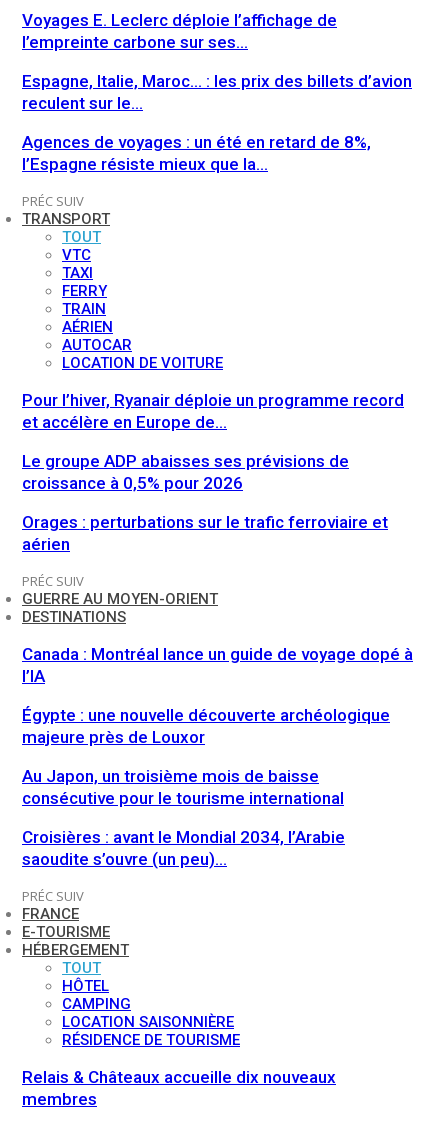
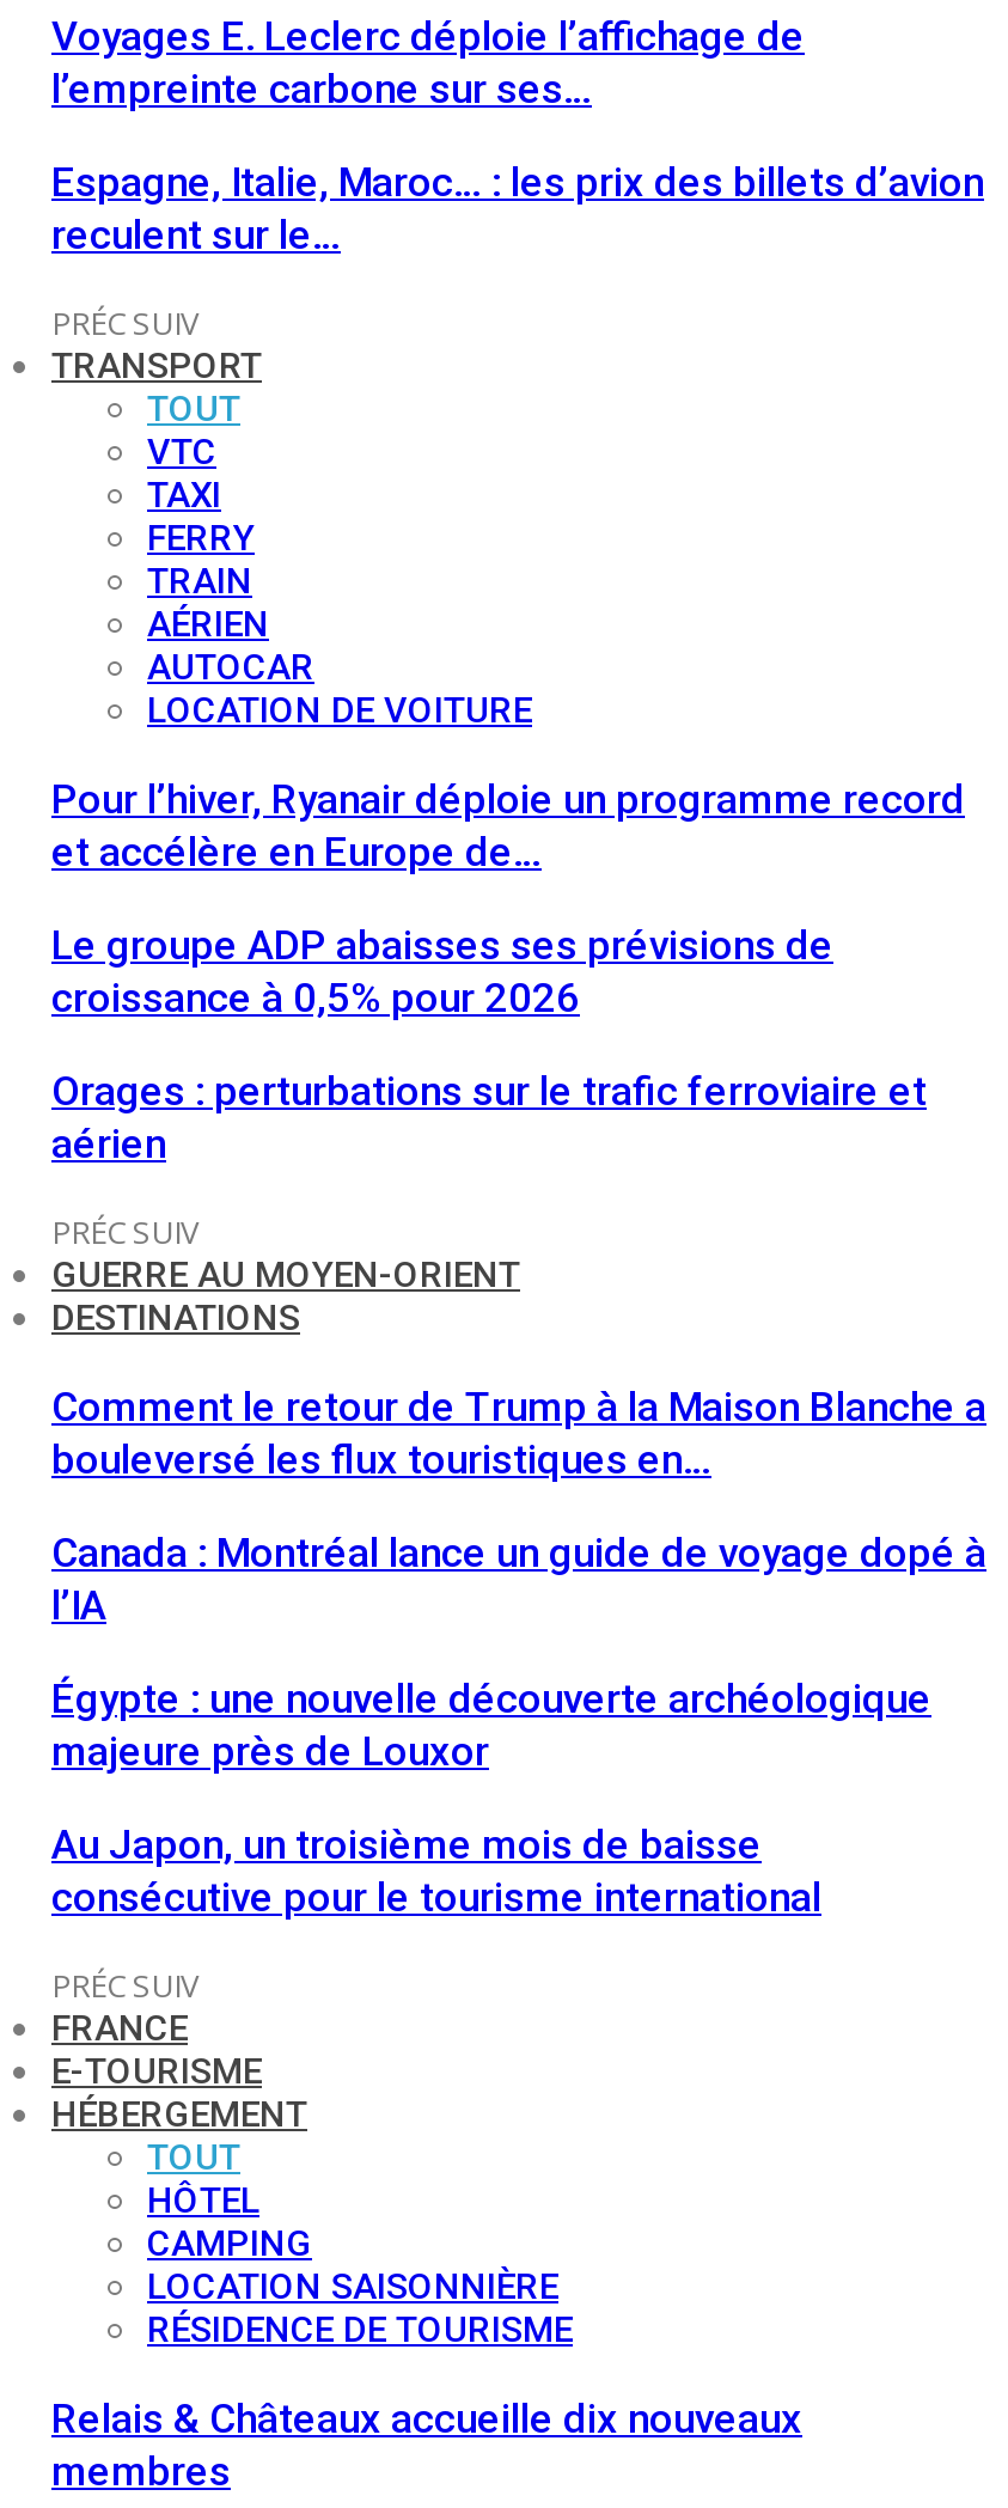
- Agences de voyages : un été en retard de 8%,
- l’Espagne résiste mieux que la…

+ Comment le retour de Trump à la Maison Blanche a
+ bouleversé les flux touristiques en…

- Croisières : avant le Mondial 2034, l’Arabie
- saoudite s’ouvre (un peu)…
